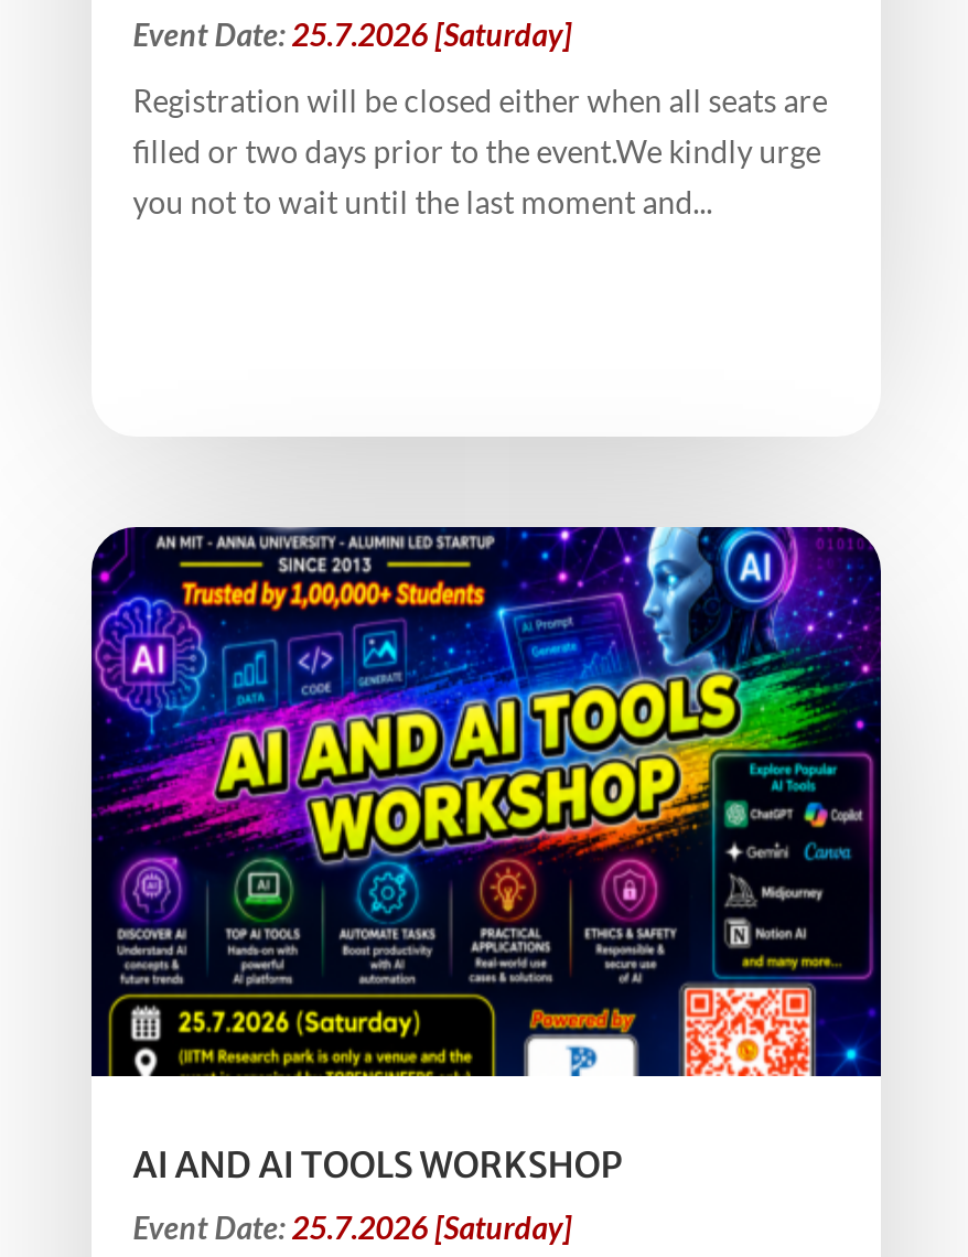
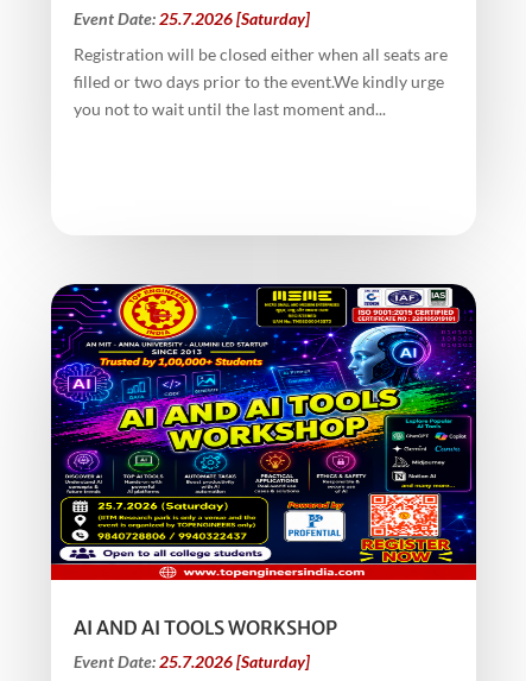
- [image]
+ [image]
